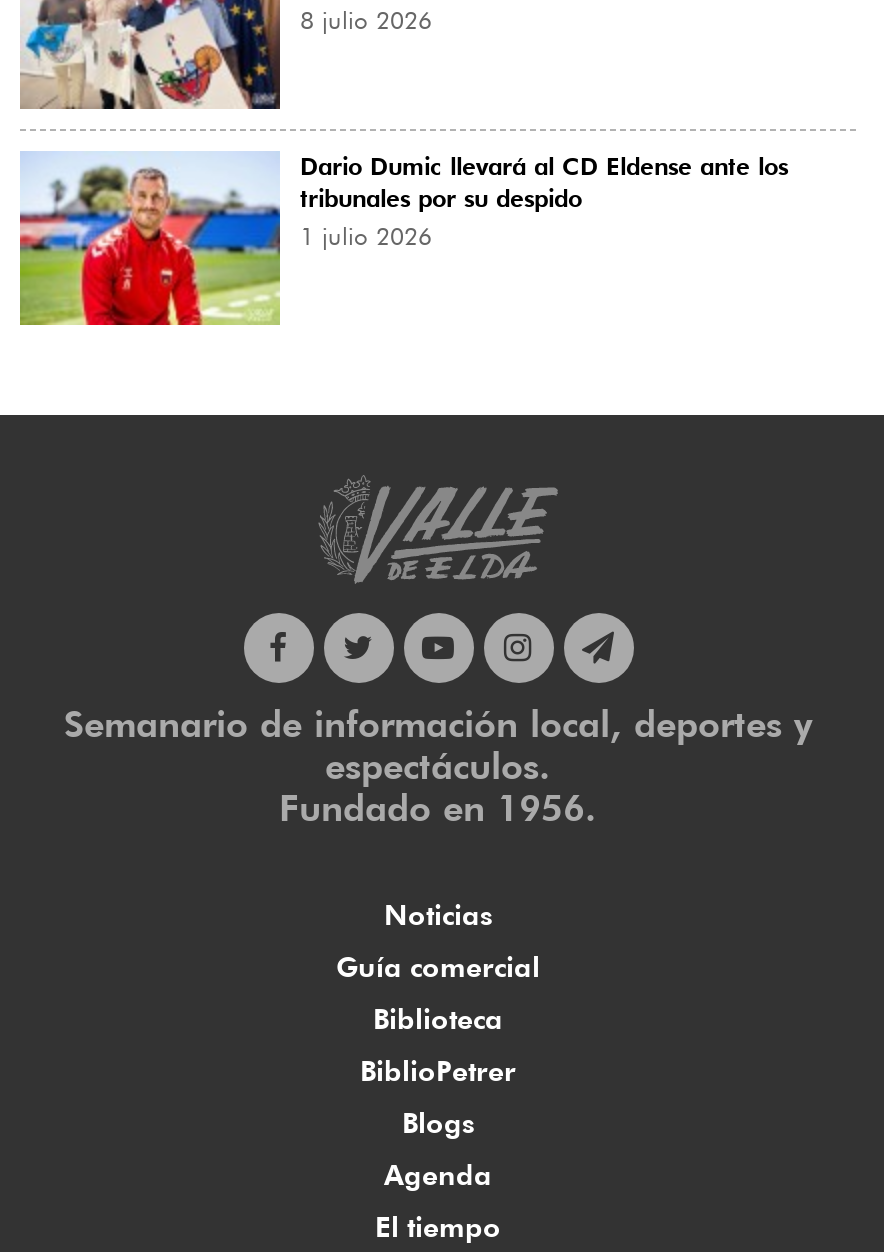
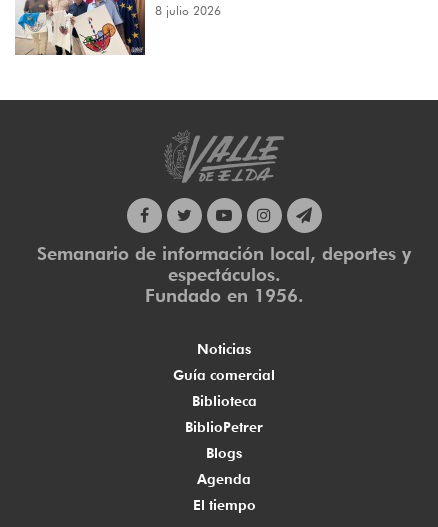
- [image]
- Dario Dumic llevará al CD Eldense ante los
- tribunales por su despido
- 1 julio 2026
